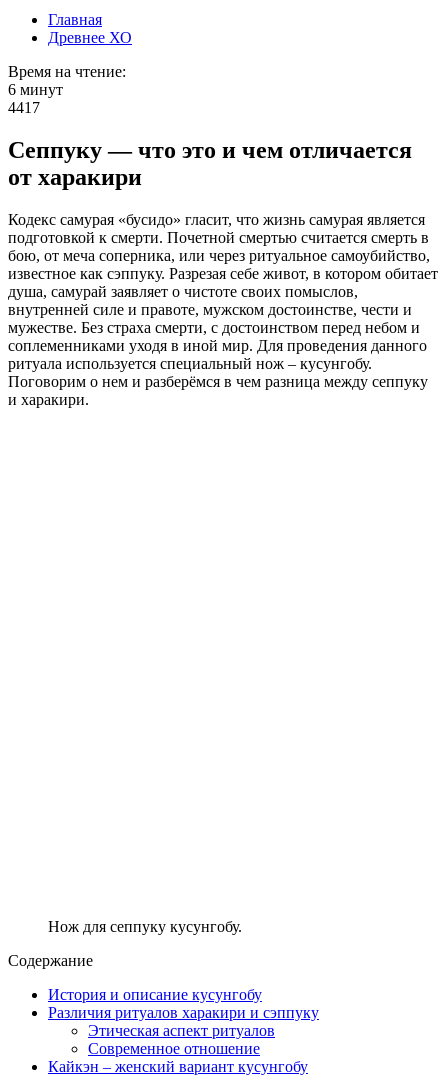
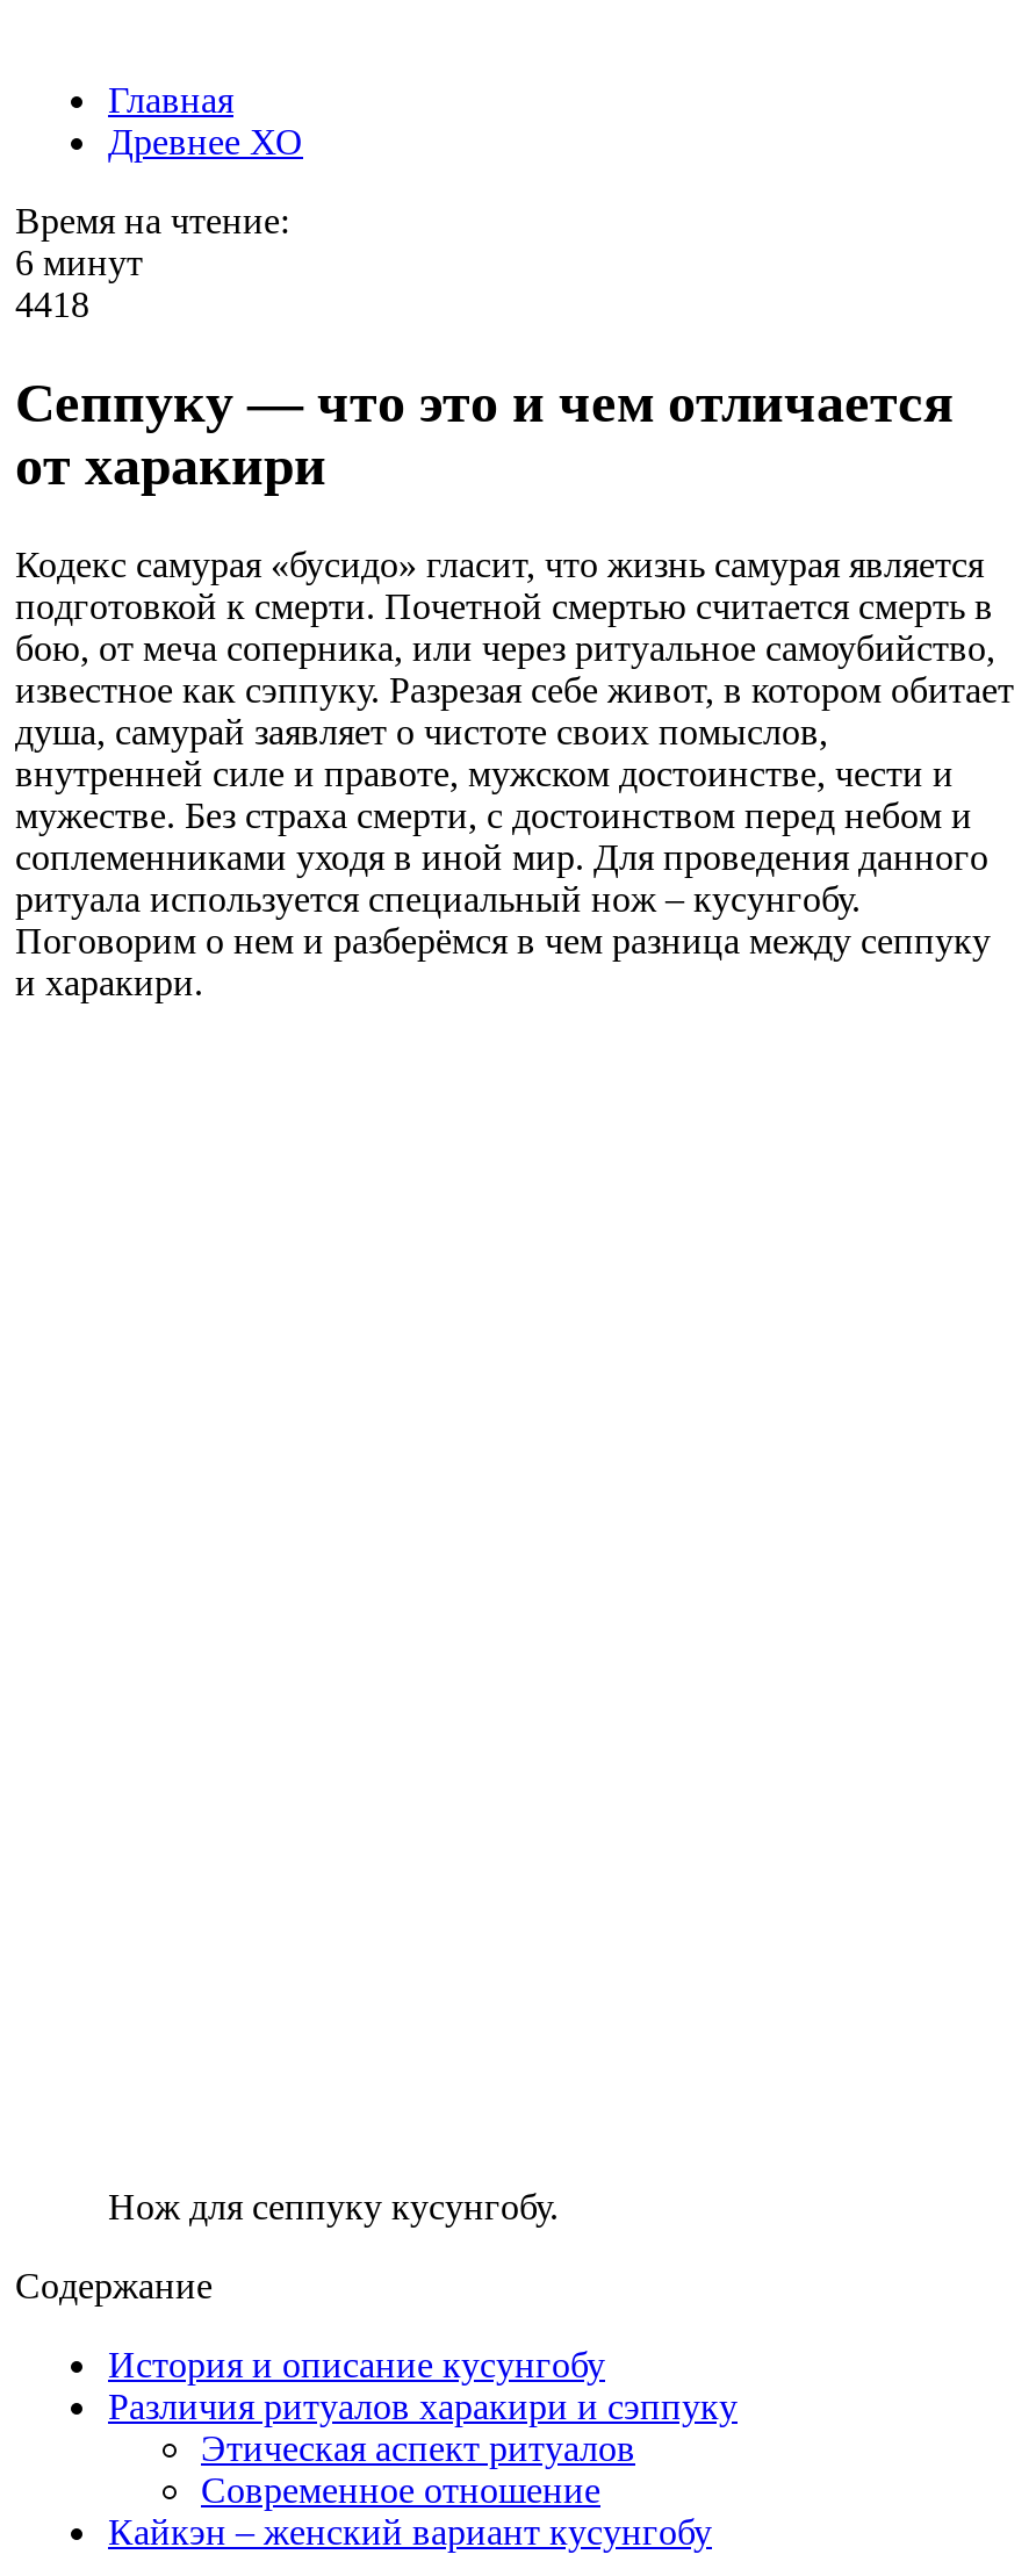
- 4417
+ 4418
